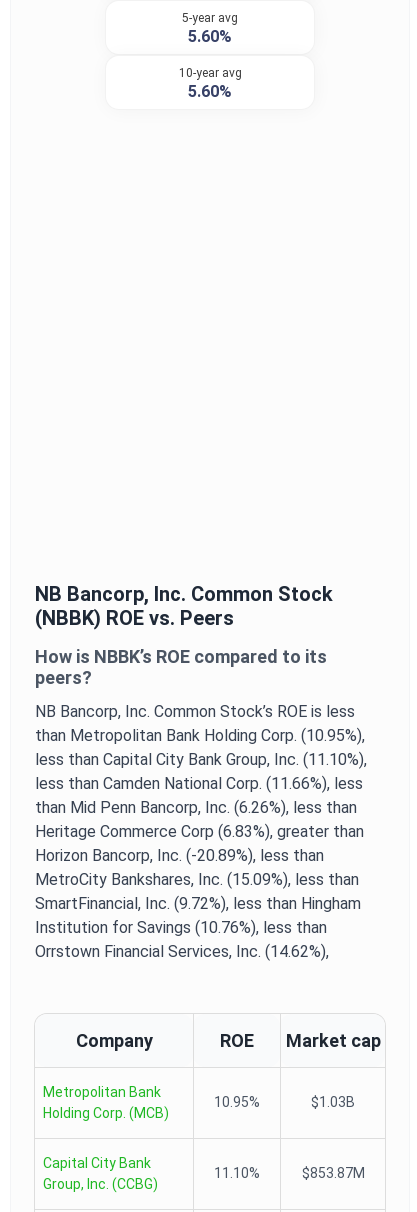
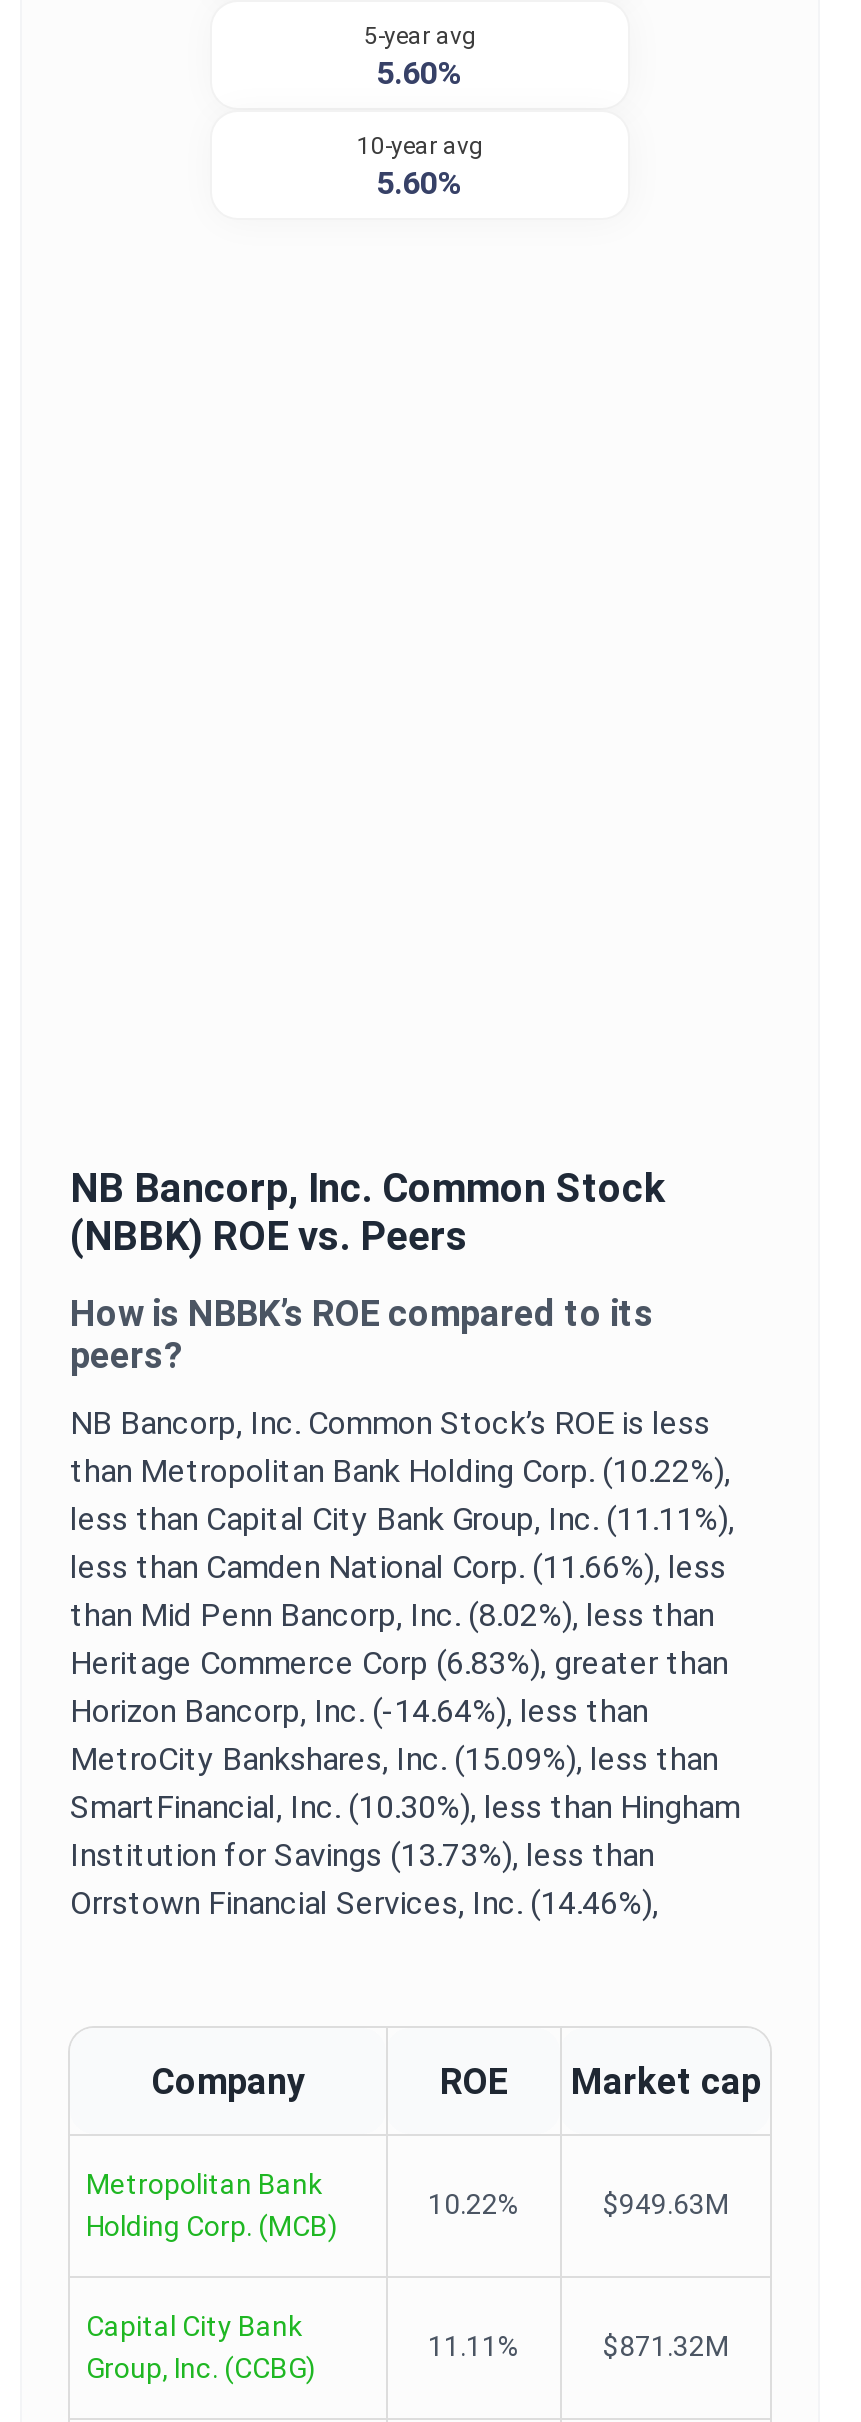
- than Metropolitan Bank Holding Corp. (10.95%),
+ than Metropolitan Bank Holding Corp. (10.22%),

- less than Capital City Bank Group, Inc. (11.10%),
+ less than Capital City Bank Group, Inc. (11.11%),

- than Mid Penn Bancorp, Inc. (6.26%), less than
+ than Mid Penn Bancorp, Inc. (8.02%), less than

- Horizon Bancorp, Inc. (-20.89%), less than
+ Horizon Bancorp, Inc. (-14.64%), less than

- SmartFinancial, Inc. (9.72%), less than Hingham
+ SmartFinancial, Inc. (10.30%), less than Hingham

- Institution for Savings (10.76%), less than
+ Institution for Savings (13.73%), less than

- Orrstown Financial Services, Inc. (14.62%),
+ Orrstown Financial Services, Inc. (14.46%),

- 10.95%
- $1.03B
+ 10.22%
+ $949.63M

- 11.10%
- $853.87M
+ 11.11%
+ $871.32M
